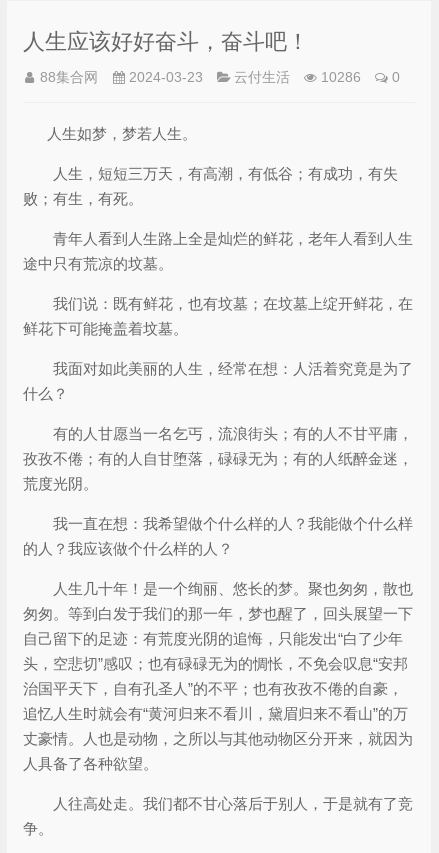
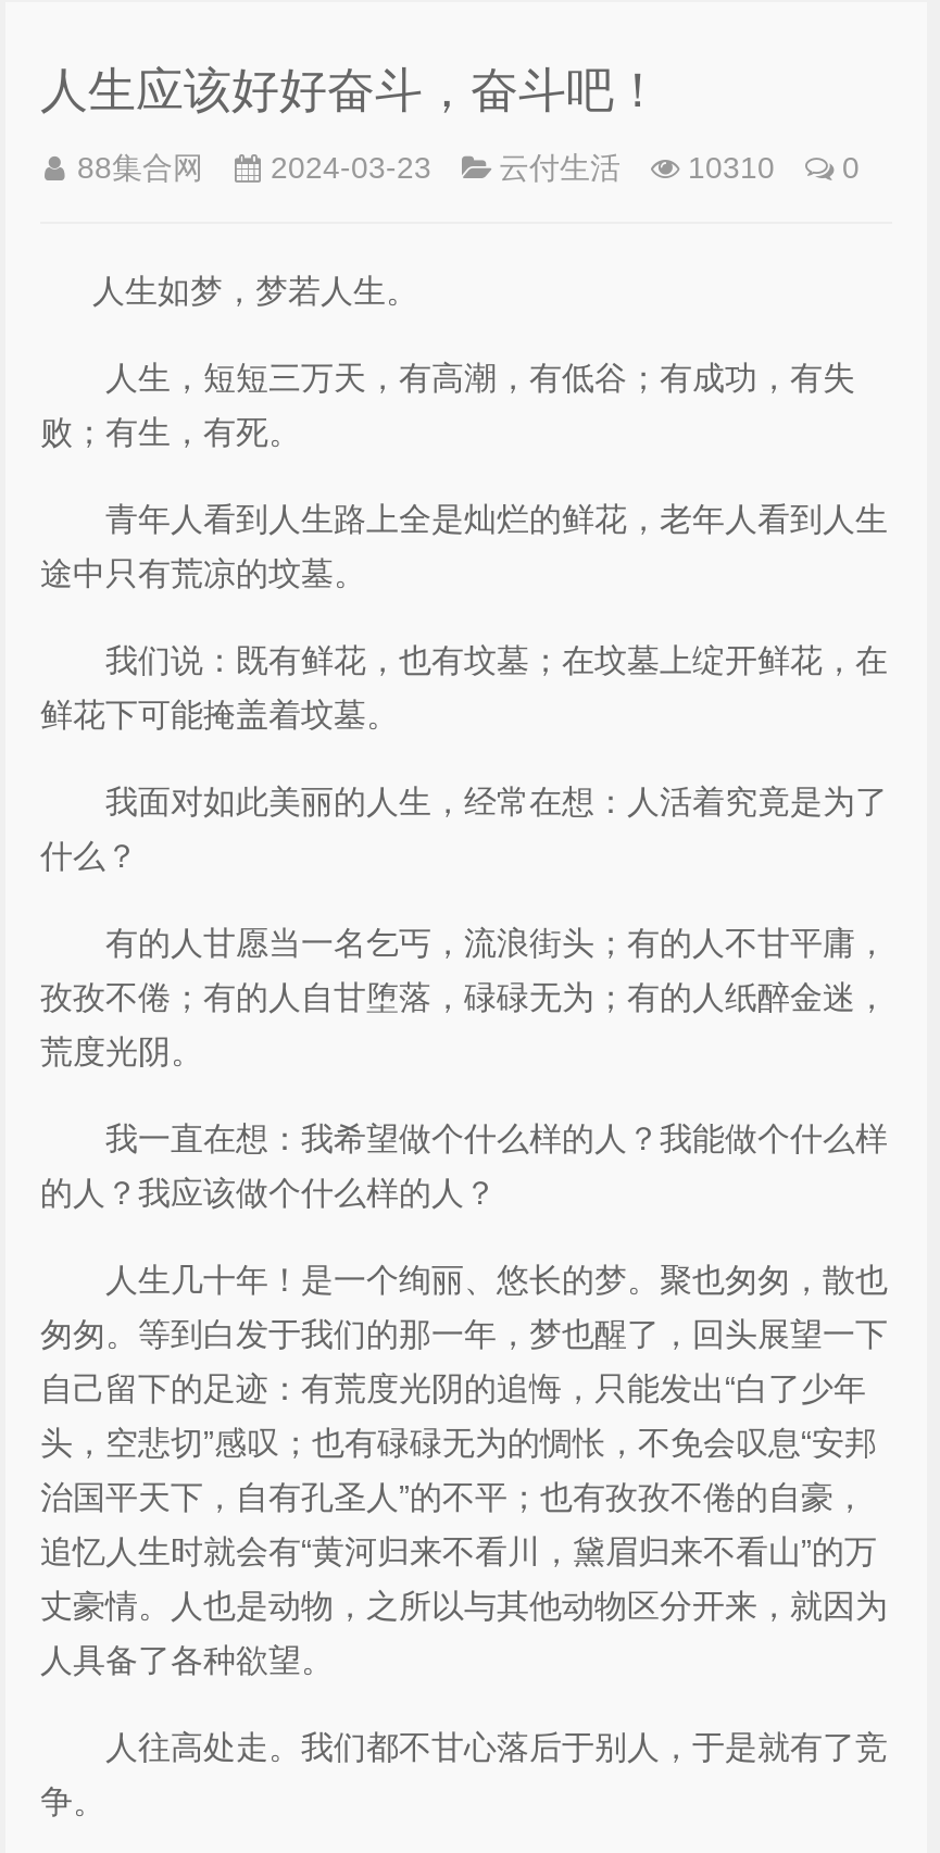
- 88集合网 2024-03-23 云付生活 10286 0
+ 88集合网 2024-03-23 云付生活 10310 0
